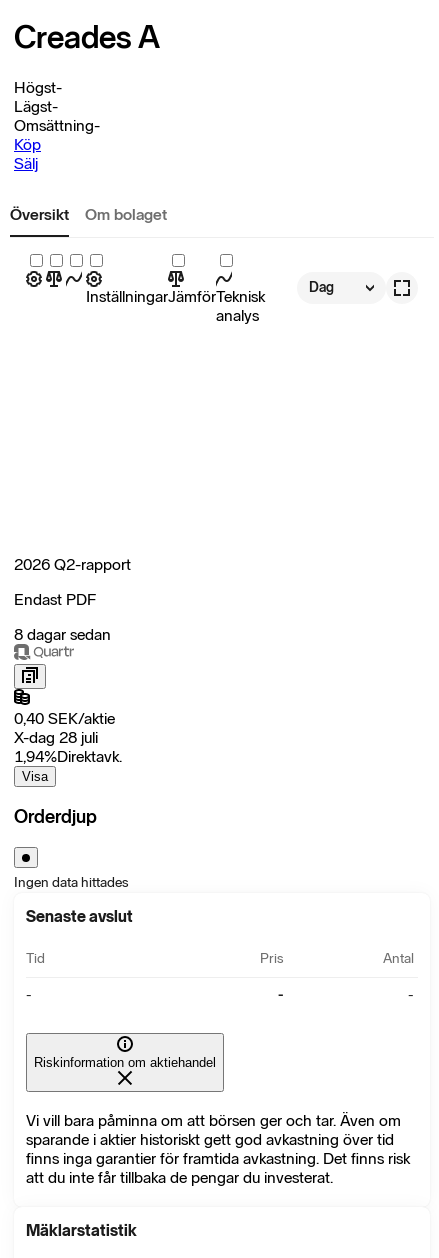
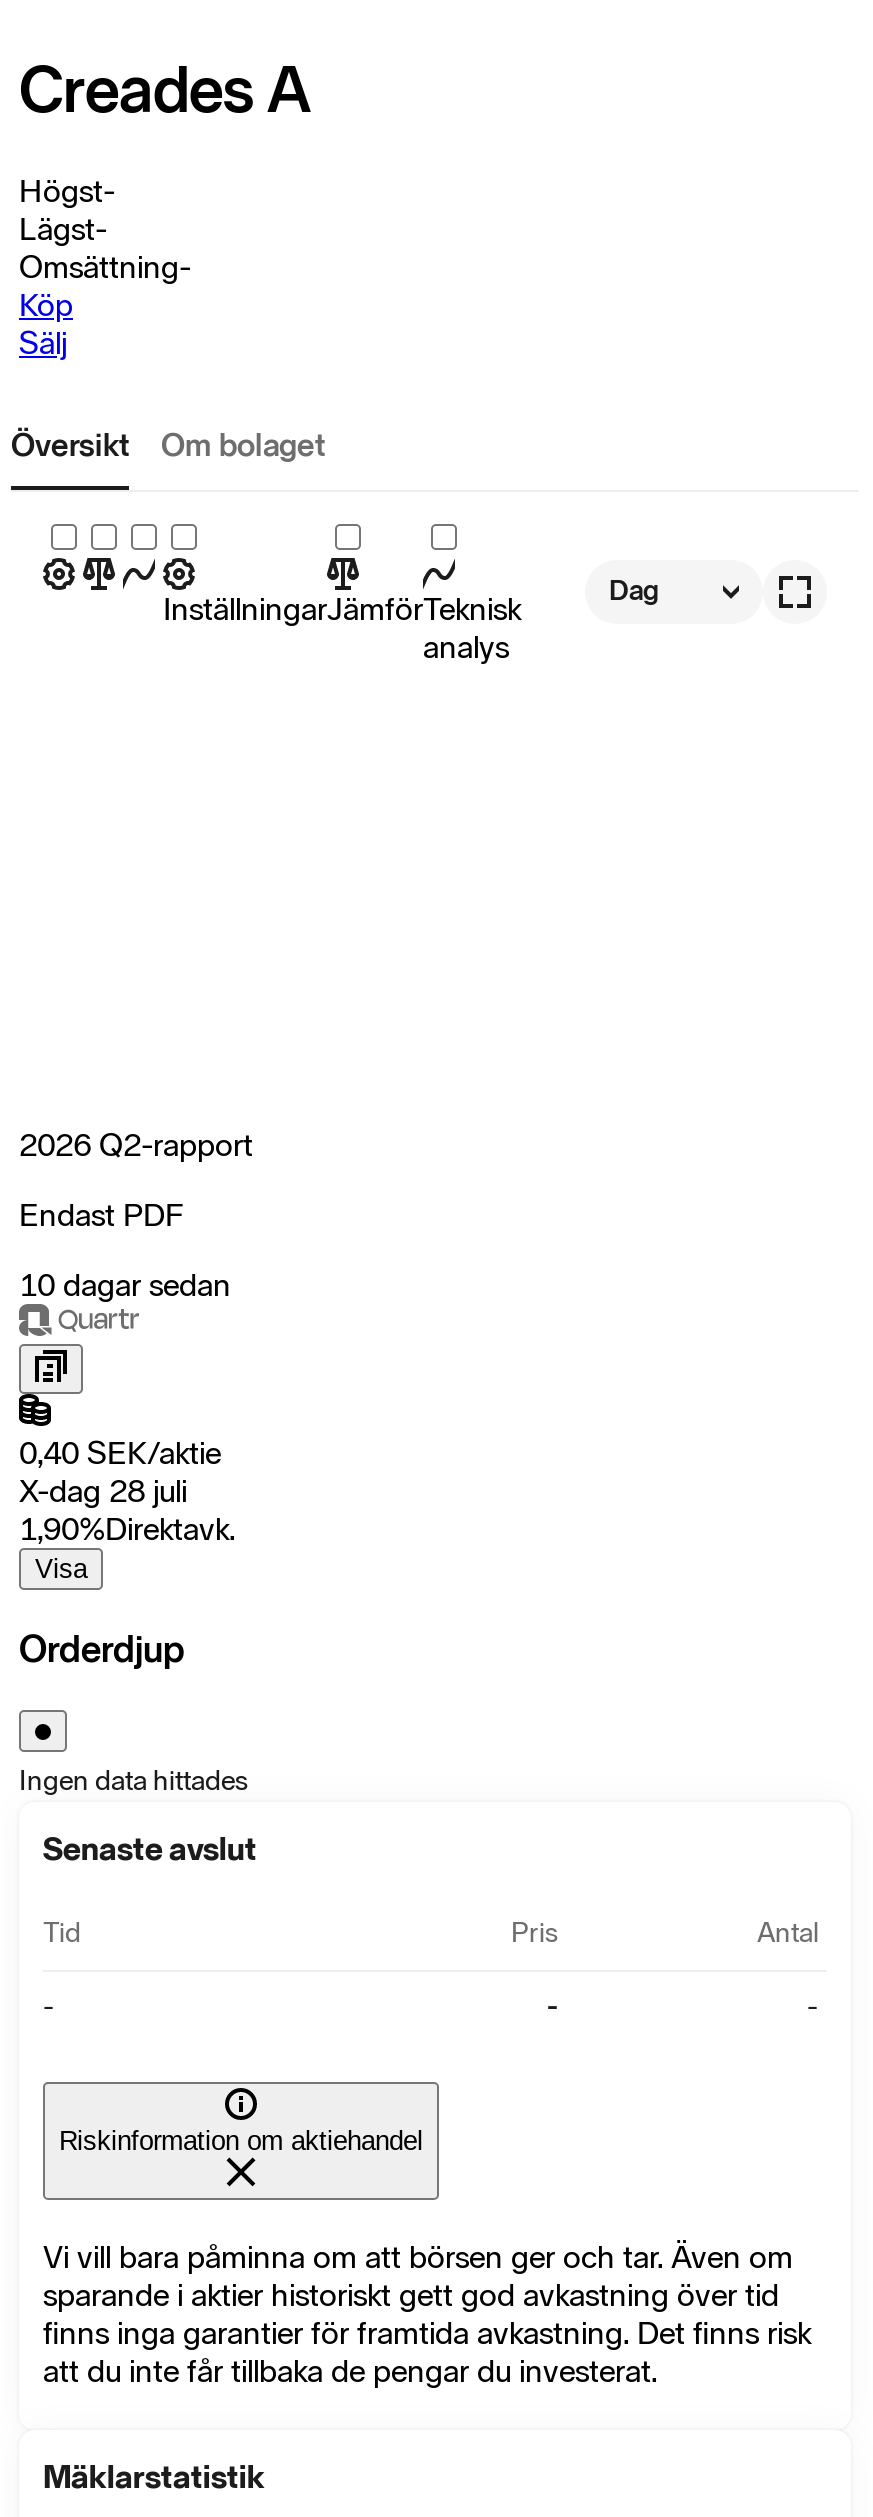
- 8 dagar sedan
+ 10 dagar sedan

- 1,94%Direktavk.
+ 1,90%Direktavk.
